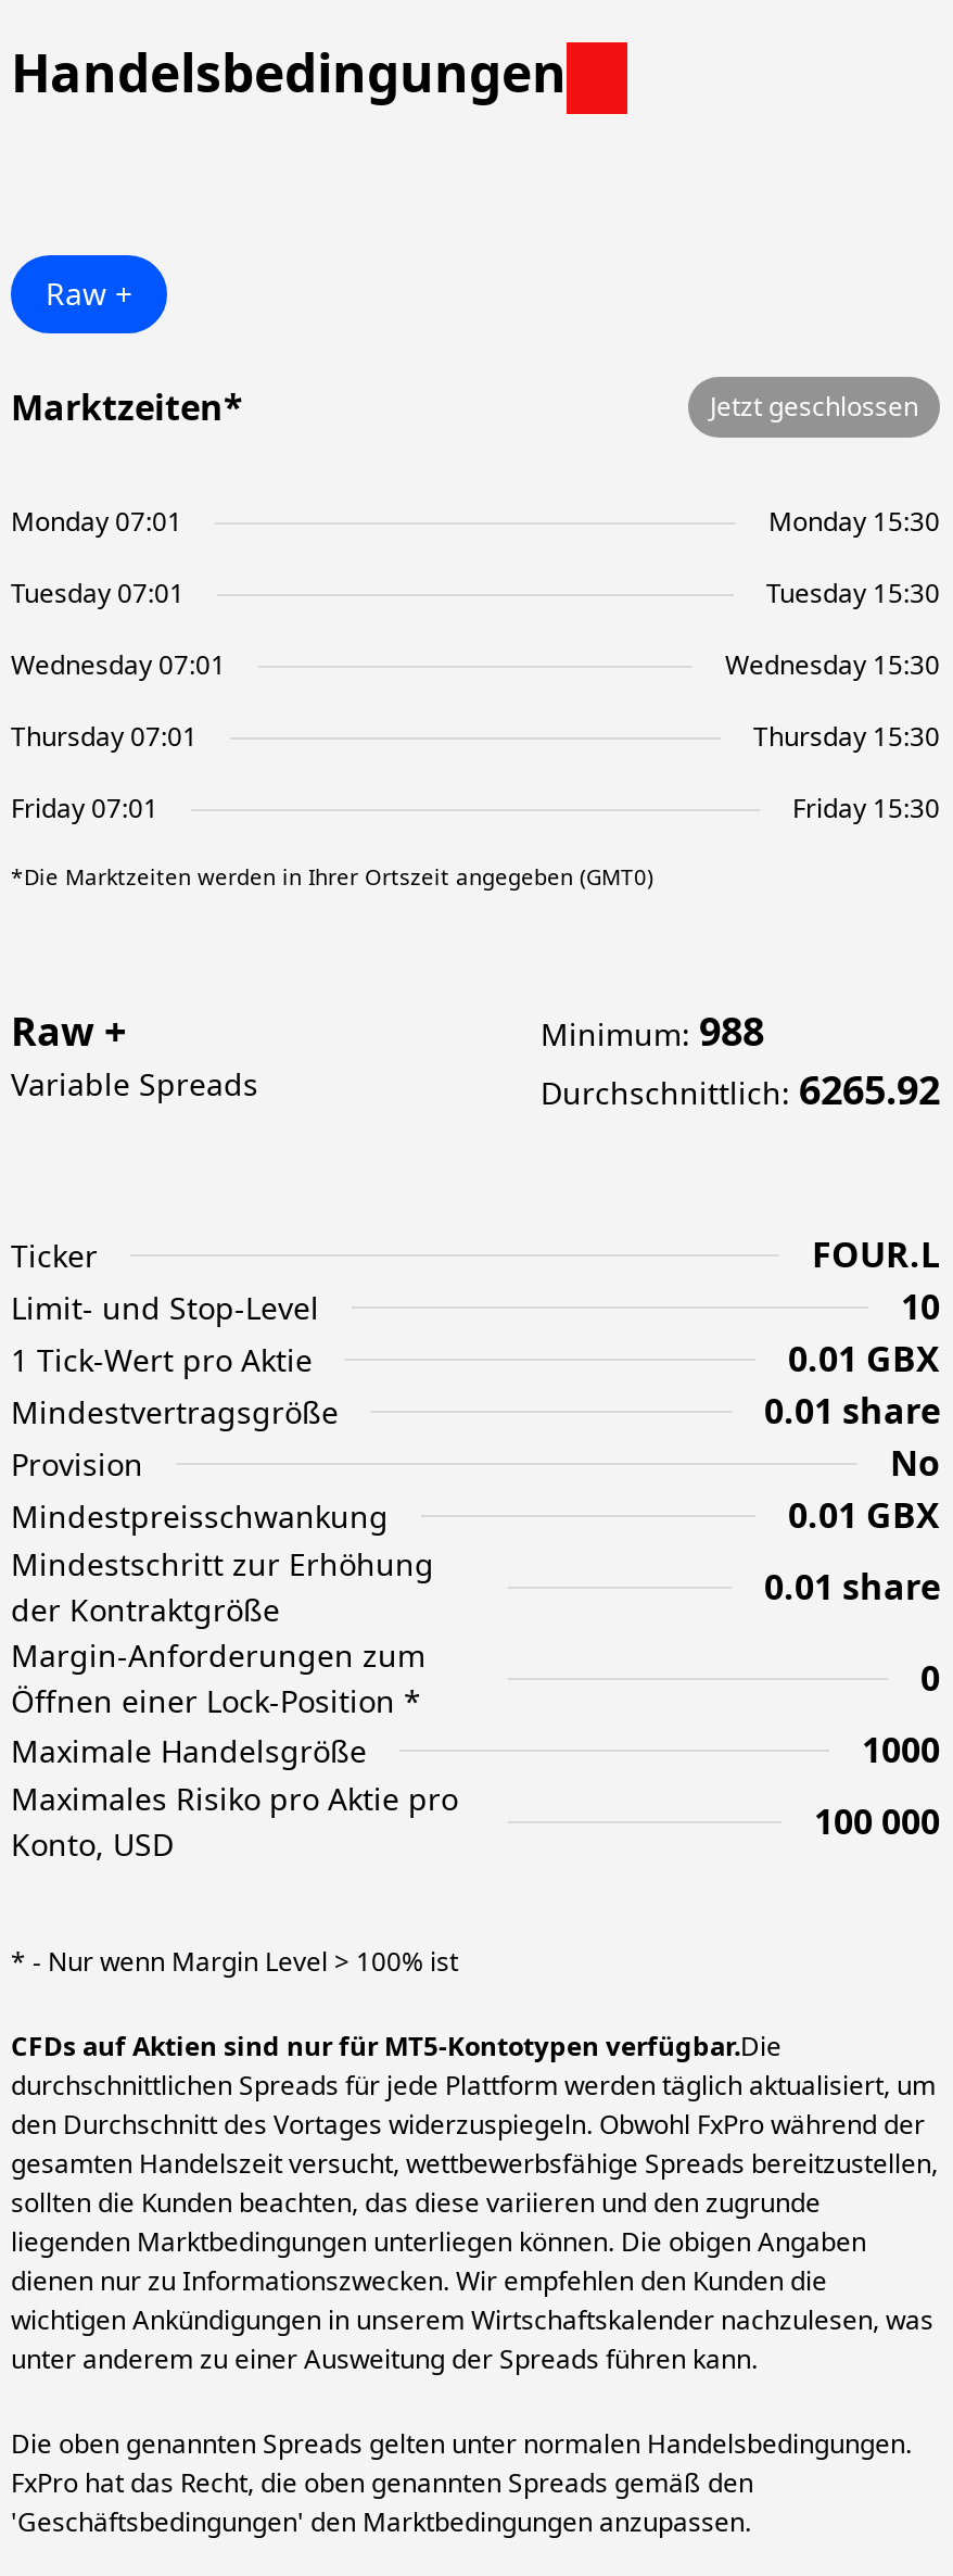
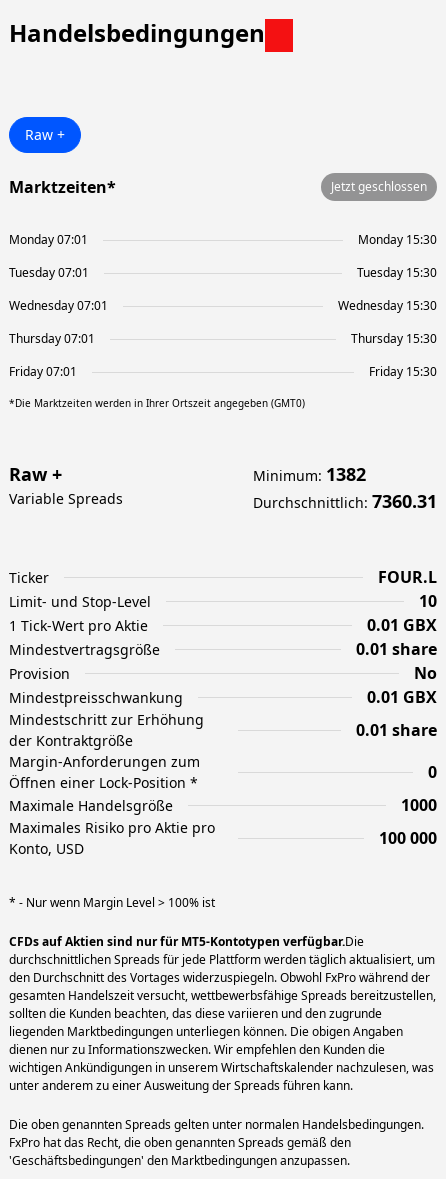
- Minimum: 988
+ Minimum: 1382

- Durchschnittlich: 6265.92
+ Durchschnittlich: 7360.31
